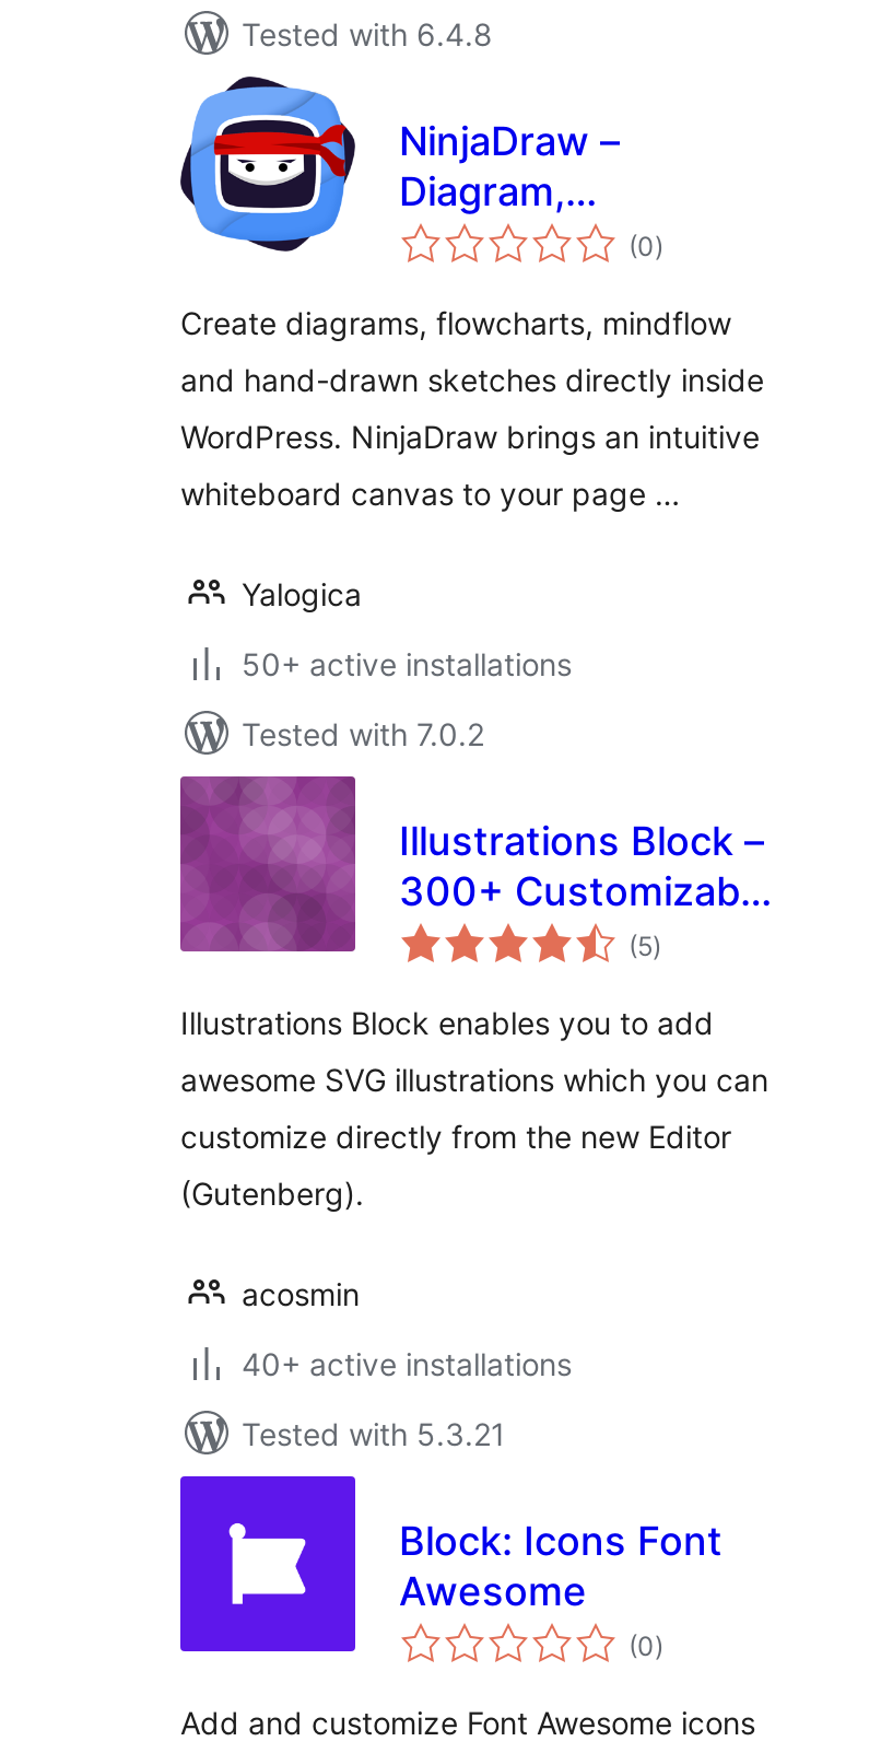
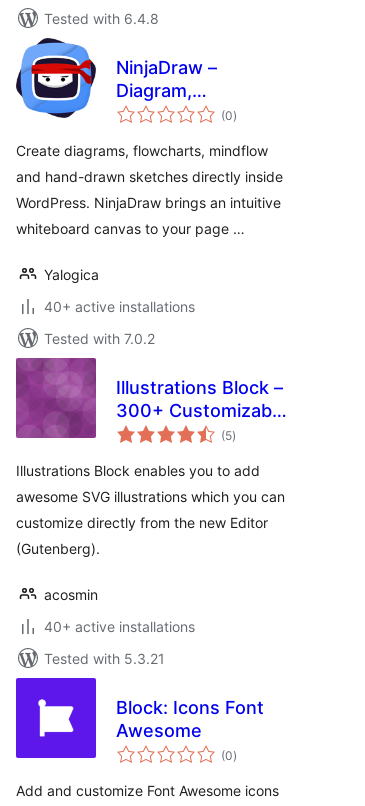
- 50+ active installations
+ 40+ active installations
